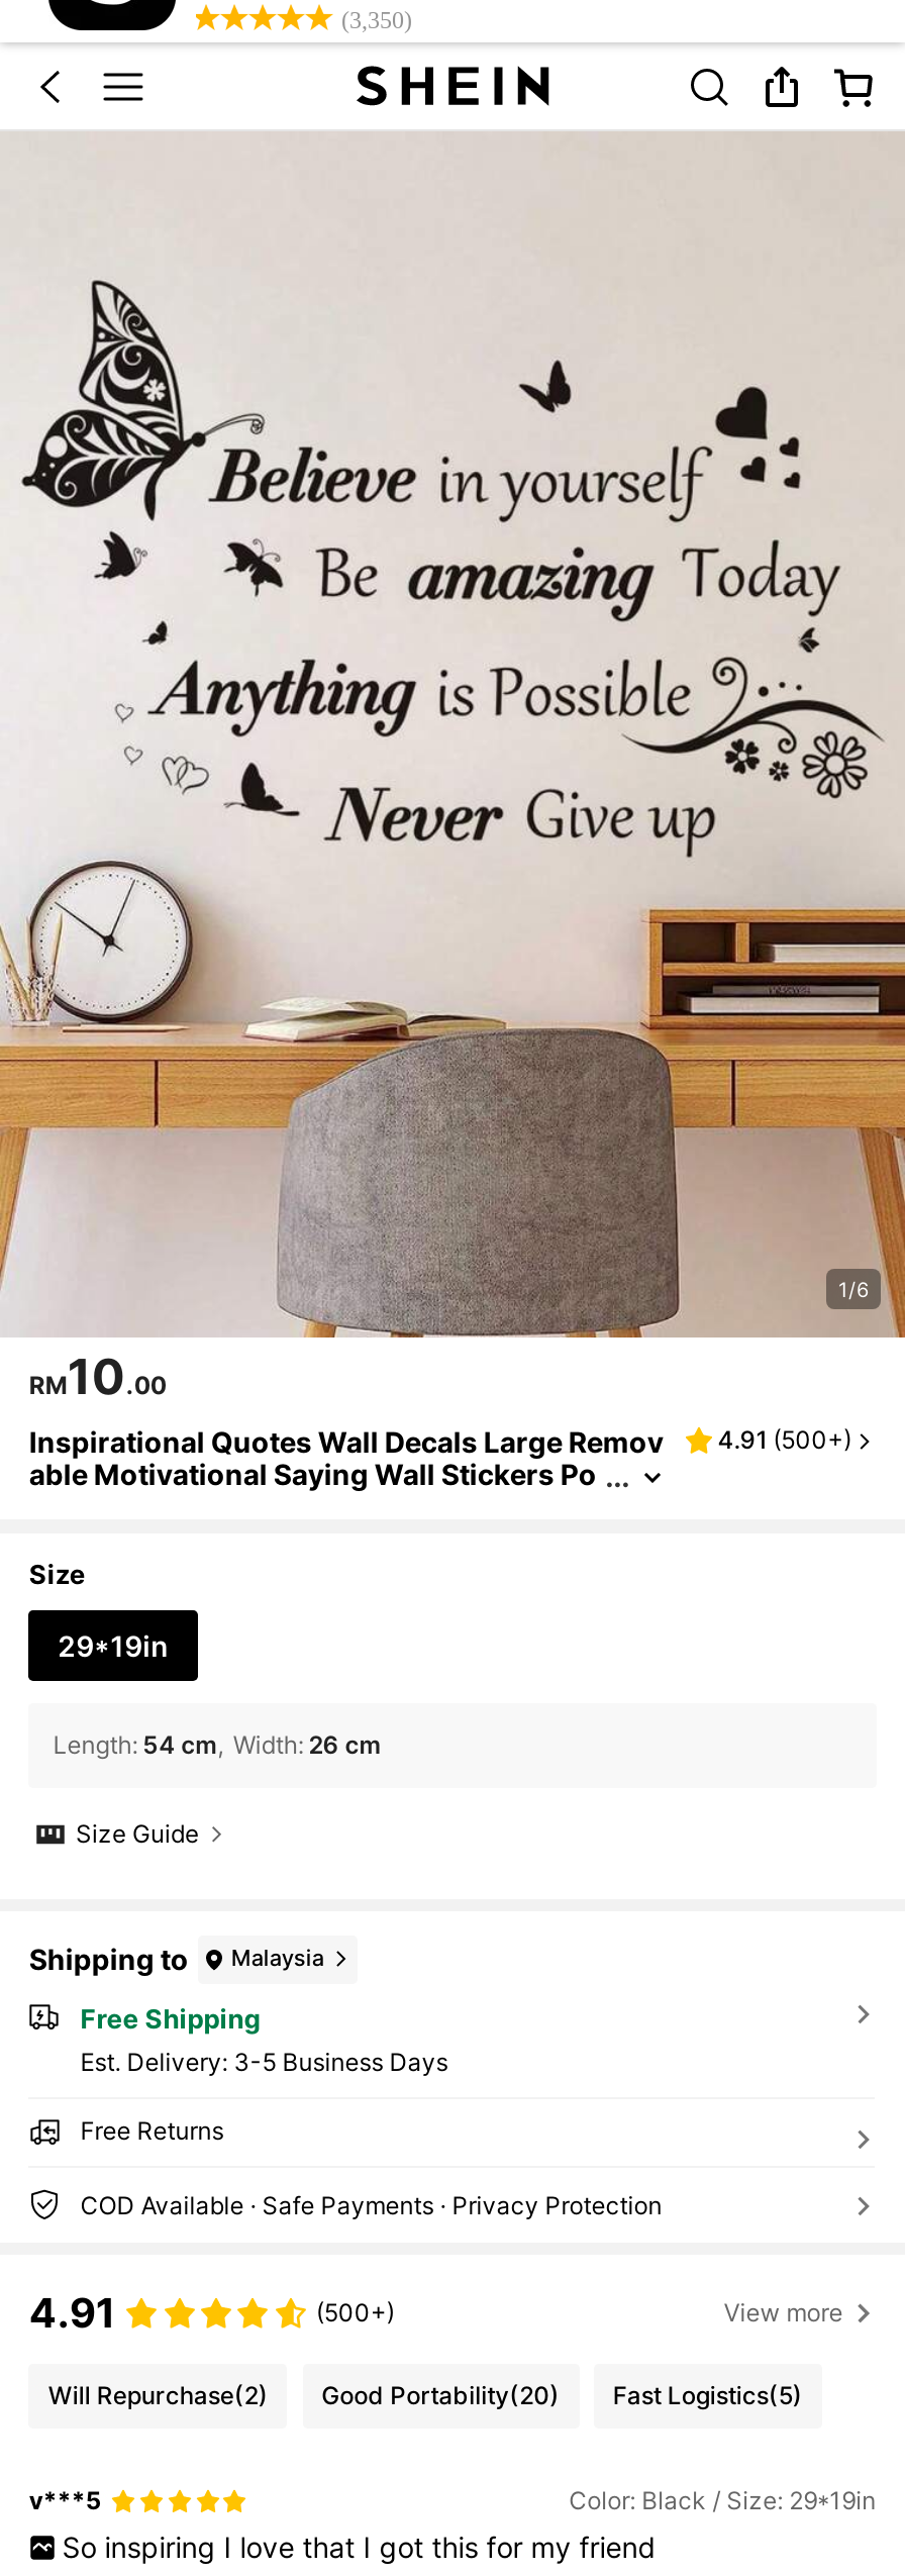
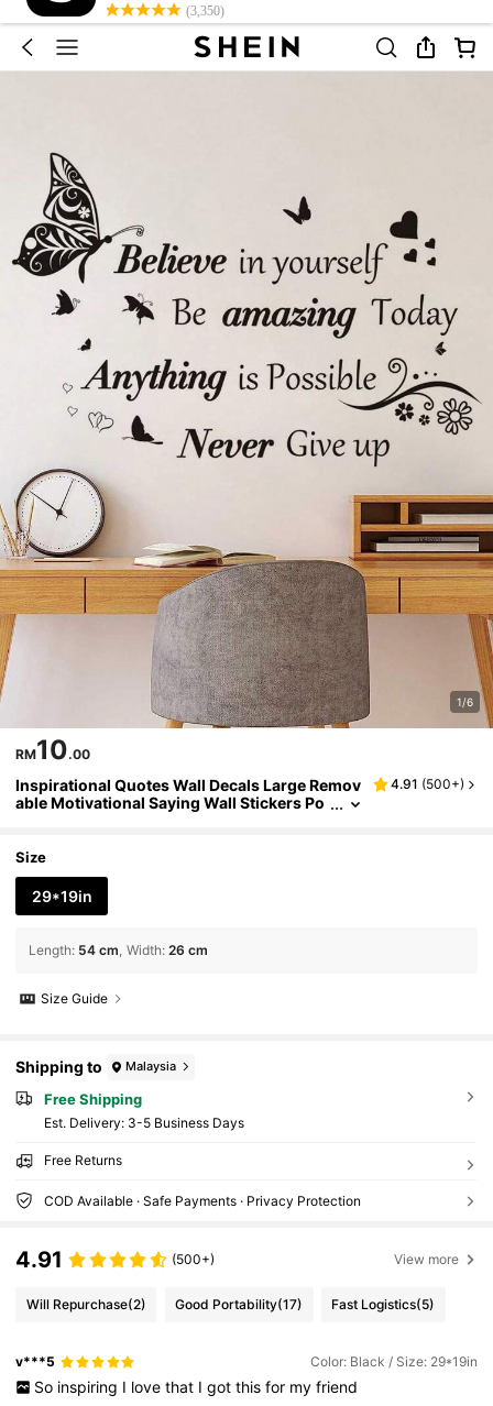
- Good Portability(20)
+ Good Portability(17)
